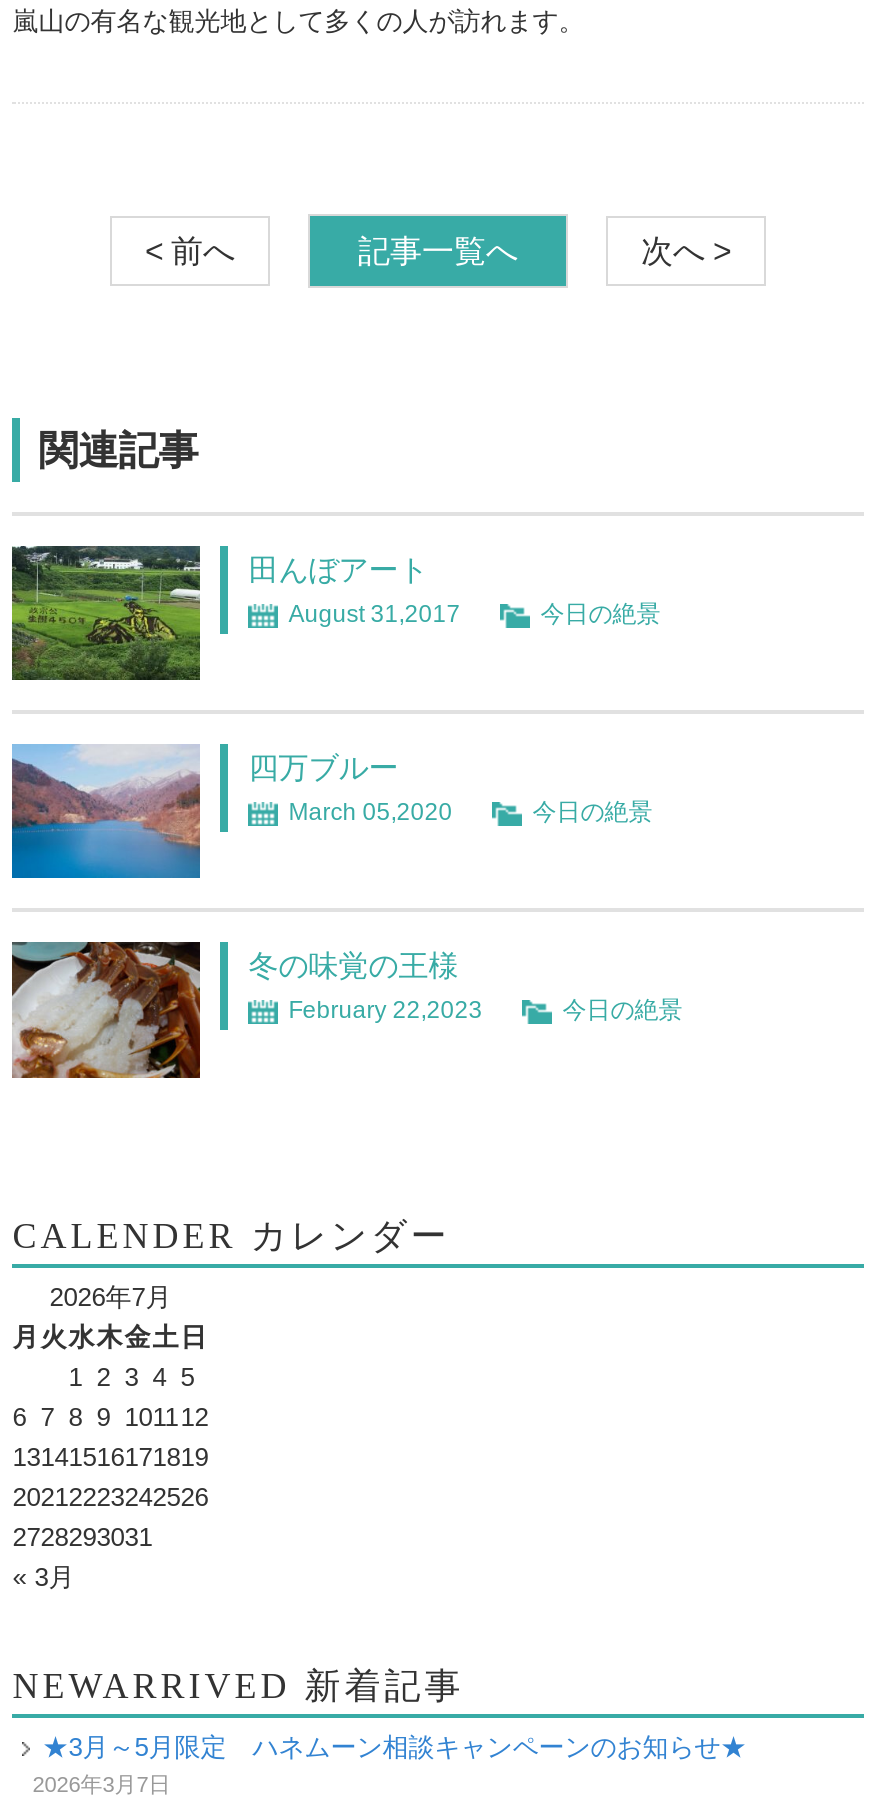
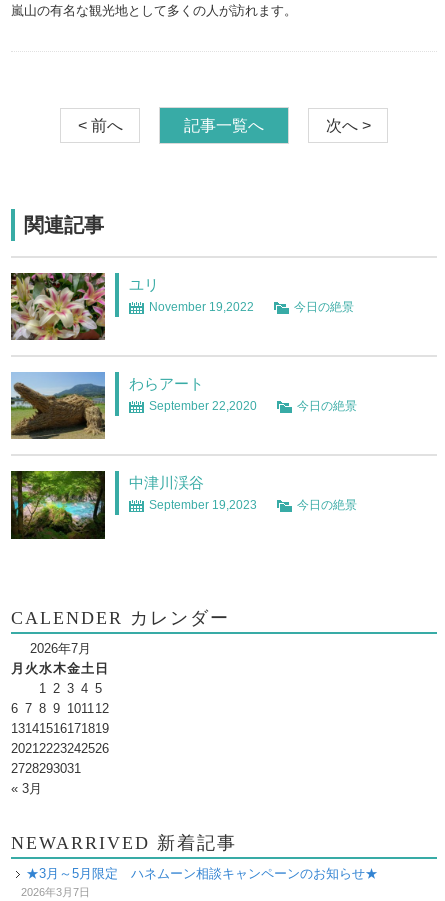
- [image]
- 田んぼアート
- August 31,2017
+ [image]
+ ユリ
+ November 19,2022

- [image]
- 四万ブルー
- March 05,2020
+ [image]
+ わらアート
+ September 22,2020

- [image]
- 冬の味覚の王様
- February 22,2023
+ [image]
+ 中津川渓谷
+ September 19,2023
